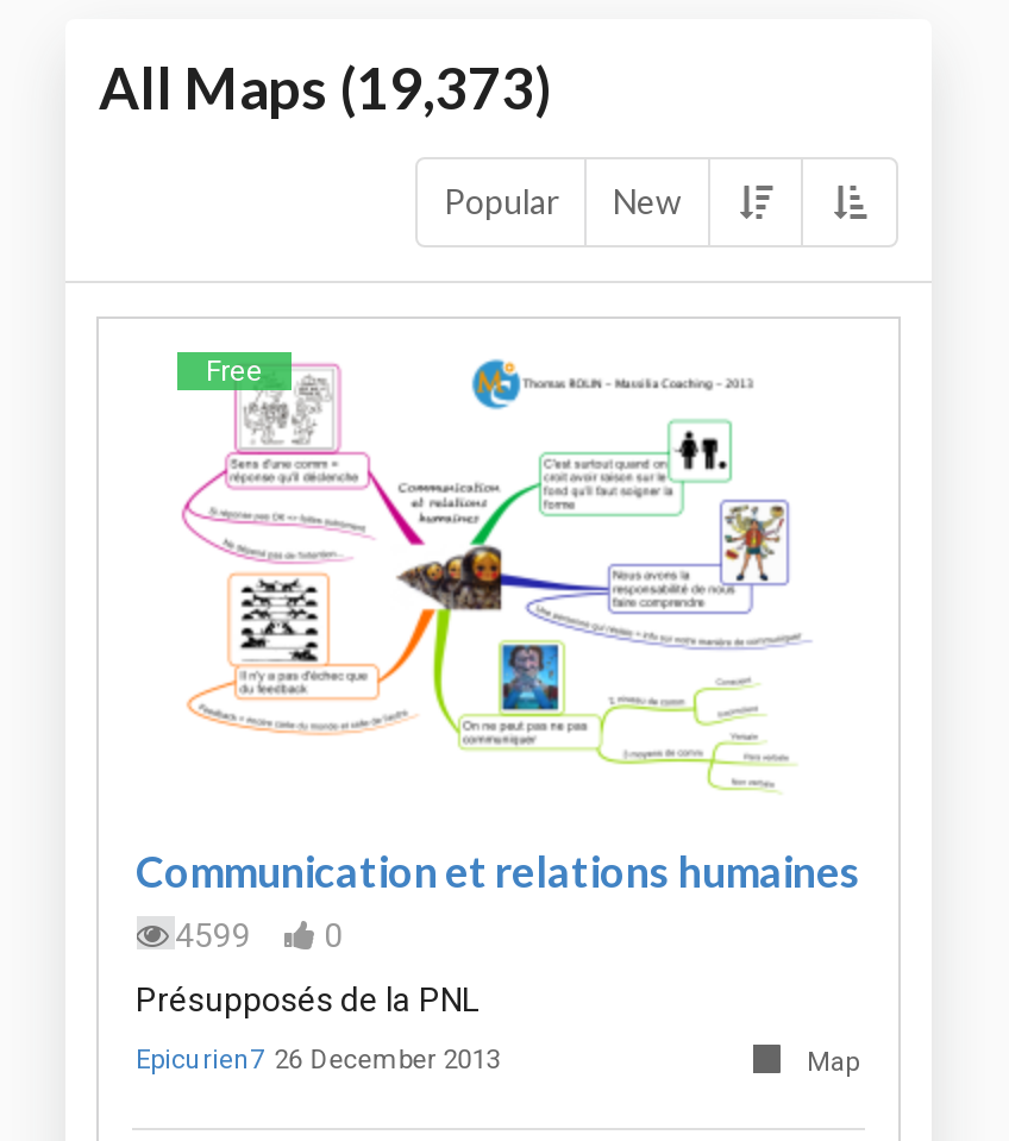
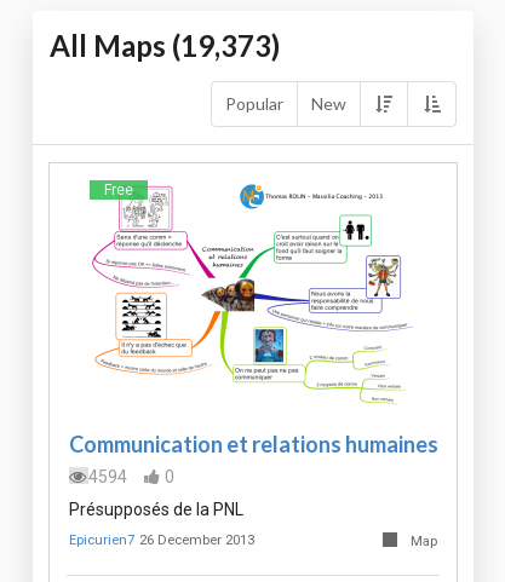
- 4599 0
+ 4594 0
